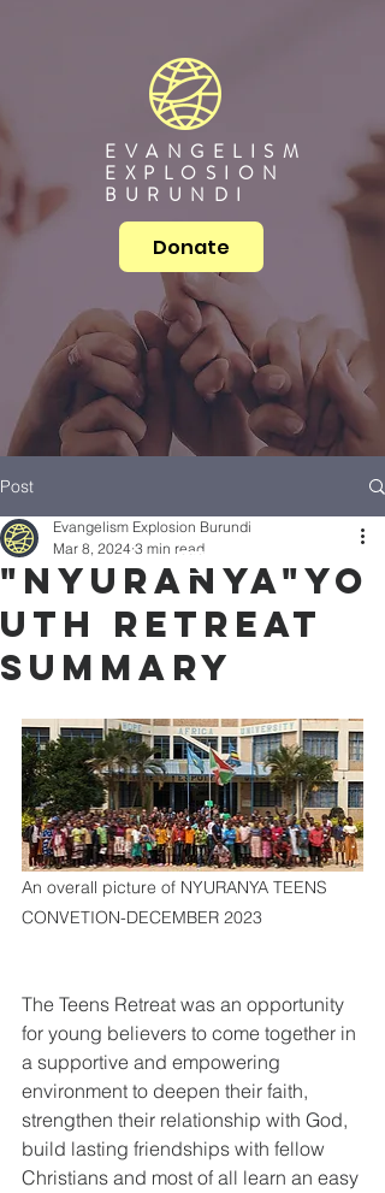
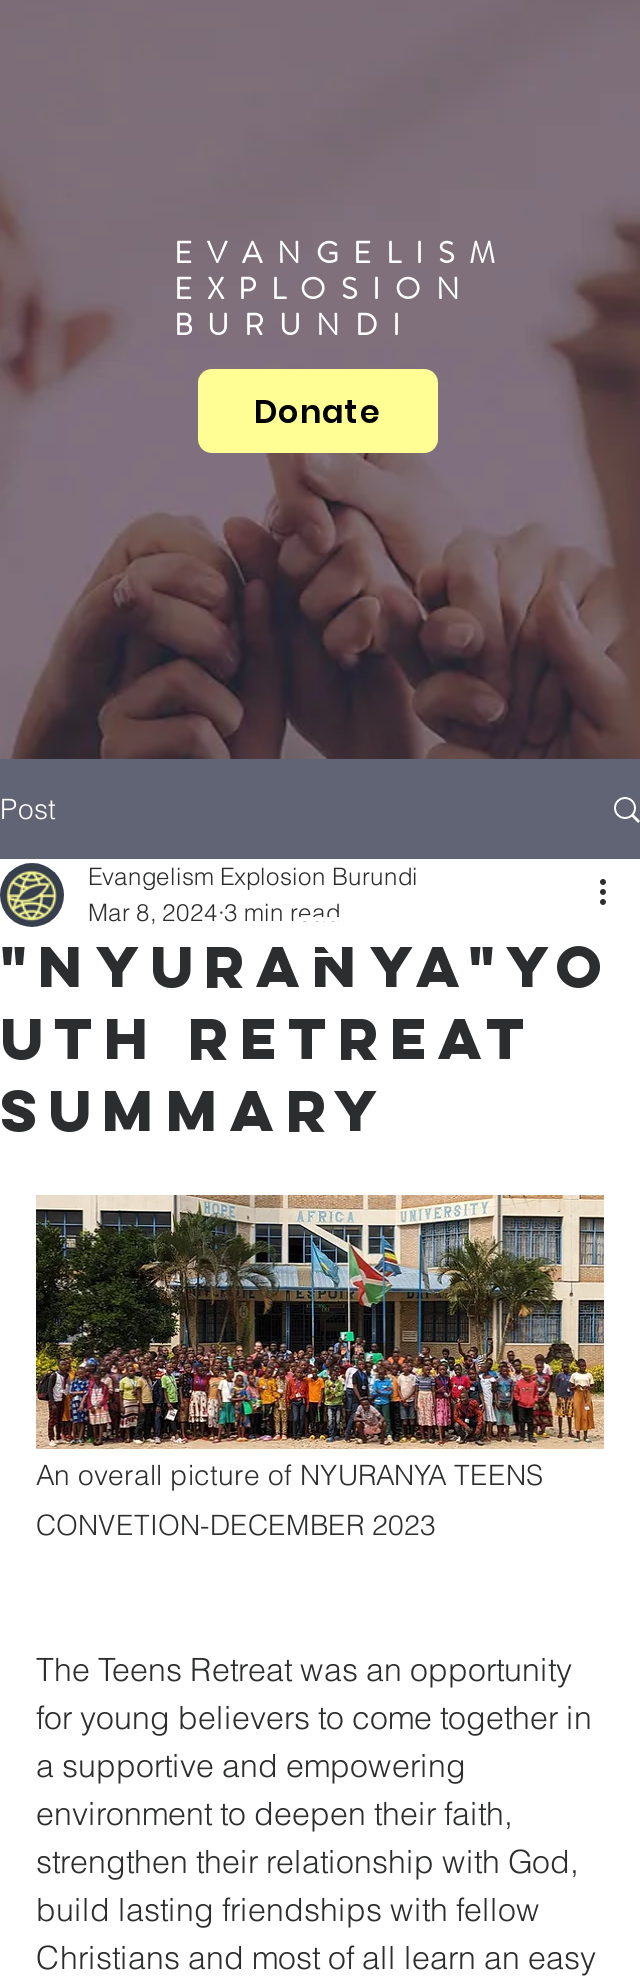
- [image]
